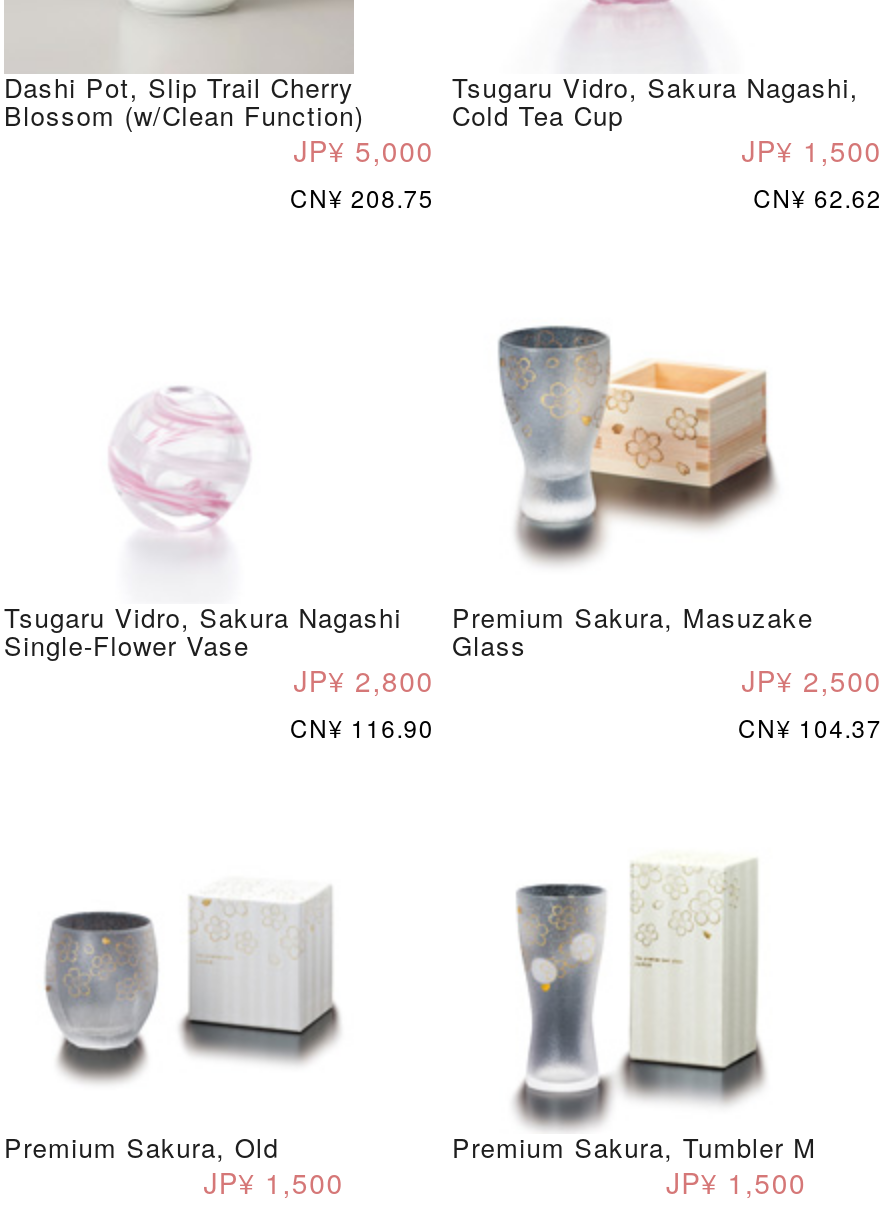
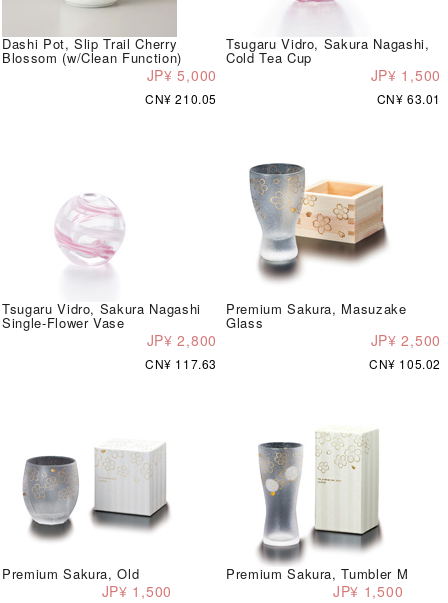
- CN¥ 208.75
+ CN¥ 210.05

- CN¥ 62.62
+ CN¥ 63.01

- CN¥ 116.90
+ CN¥ 117.63

- CN¥ 104.37
+ CN¥ 105.02
